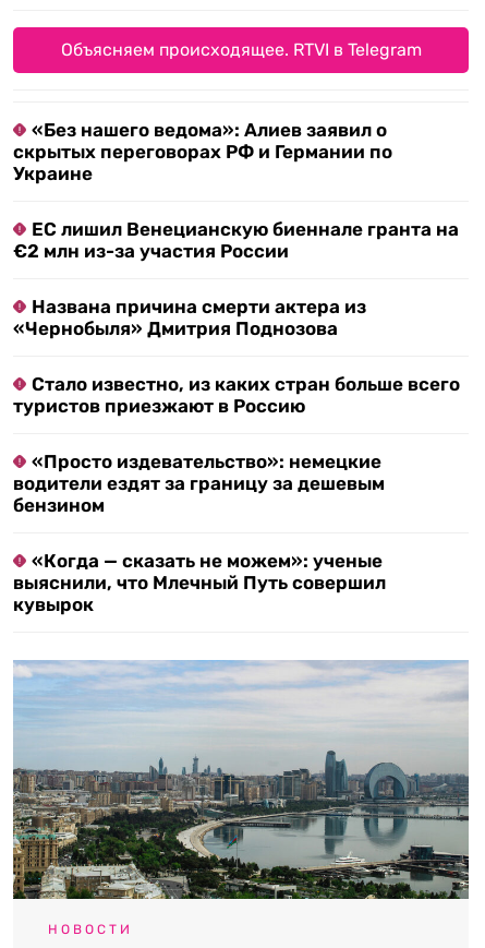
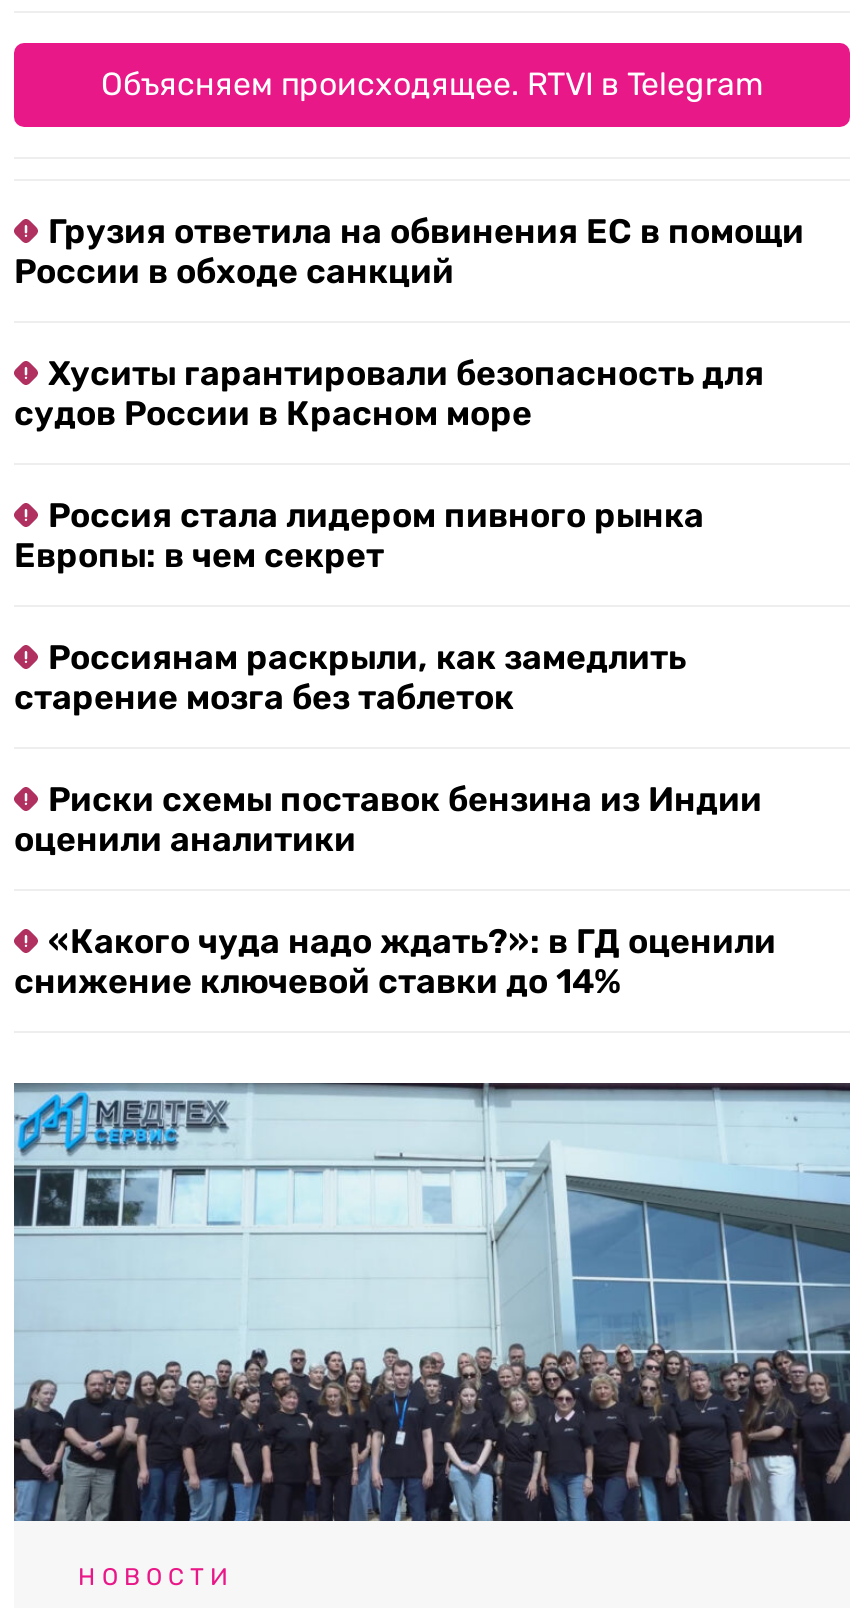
- «Без нашего ведома»: Алиев заявил о
- скрытых переговорах РФ и Германии по
- Украине
+ Грузия ответила на обвинения ЕС в помощи
+ России в обходе санкций

- ЕС лишил Венецианскую биеннале гранта на
- €2 млн из-за участия России
+ Хуситы гарантировали безопасность для
+ судов России в Красном море

- Названа причина смерти актера из
- «Чернобыля» Дмитрия Поднозова
+ Россия стала лидером пивного рынка
+ Европы: в чем секрет

- Стало известно, из каких стран больше всего
- туристов приезжают в Россию
+ Россиянам раскрыли, как замедлить
+ старение мозга без таблеток

- «Просто издевательство»: немецкие
- водители ездят за границу за дешевым
- бензином
+ Риски схемы поставок бензина из Индии
+ оценили аналитики

- «Когда — сказать не можем»: ученые
- выяснили, что Млечный Путь совершил
- кувырок
+ «Какого чуда надо ждать?»: в ГД оценили
+ снижение ключевой ставки до 14%

- [image]
+ [image]
